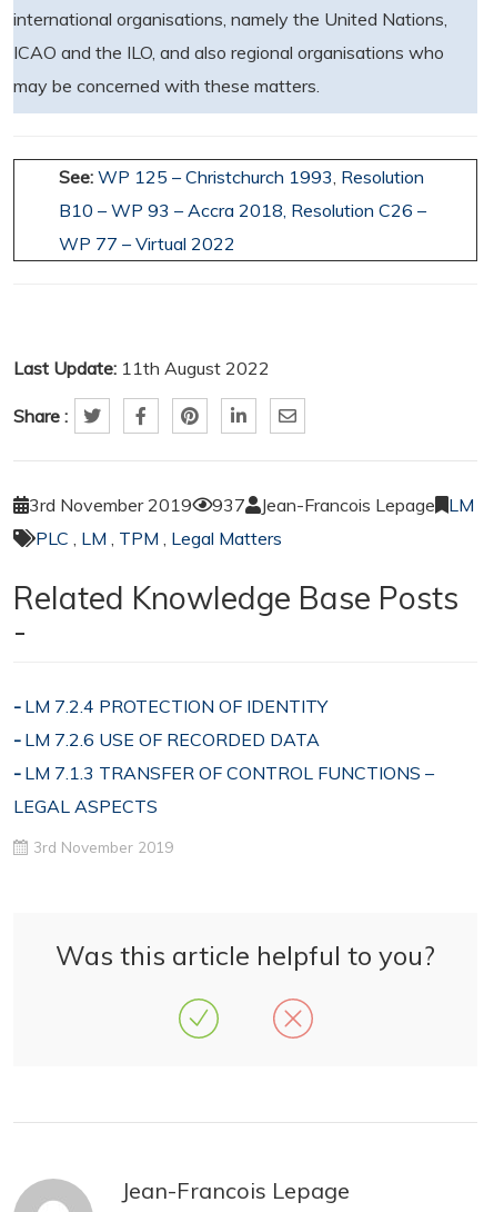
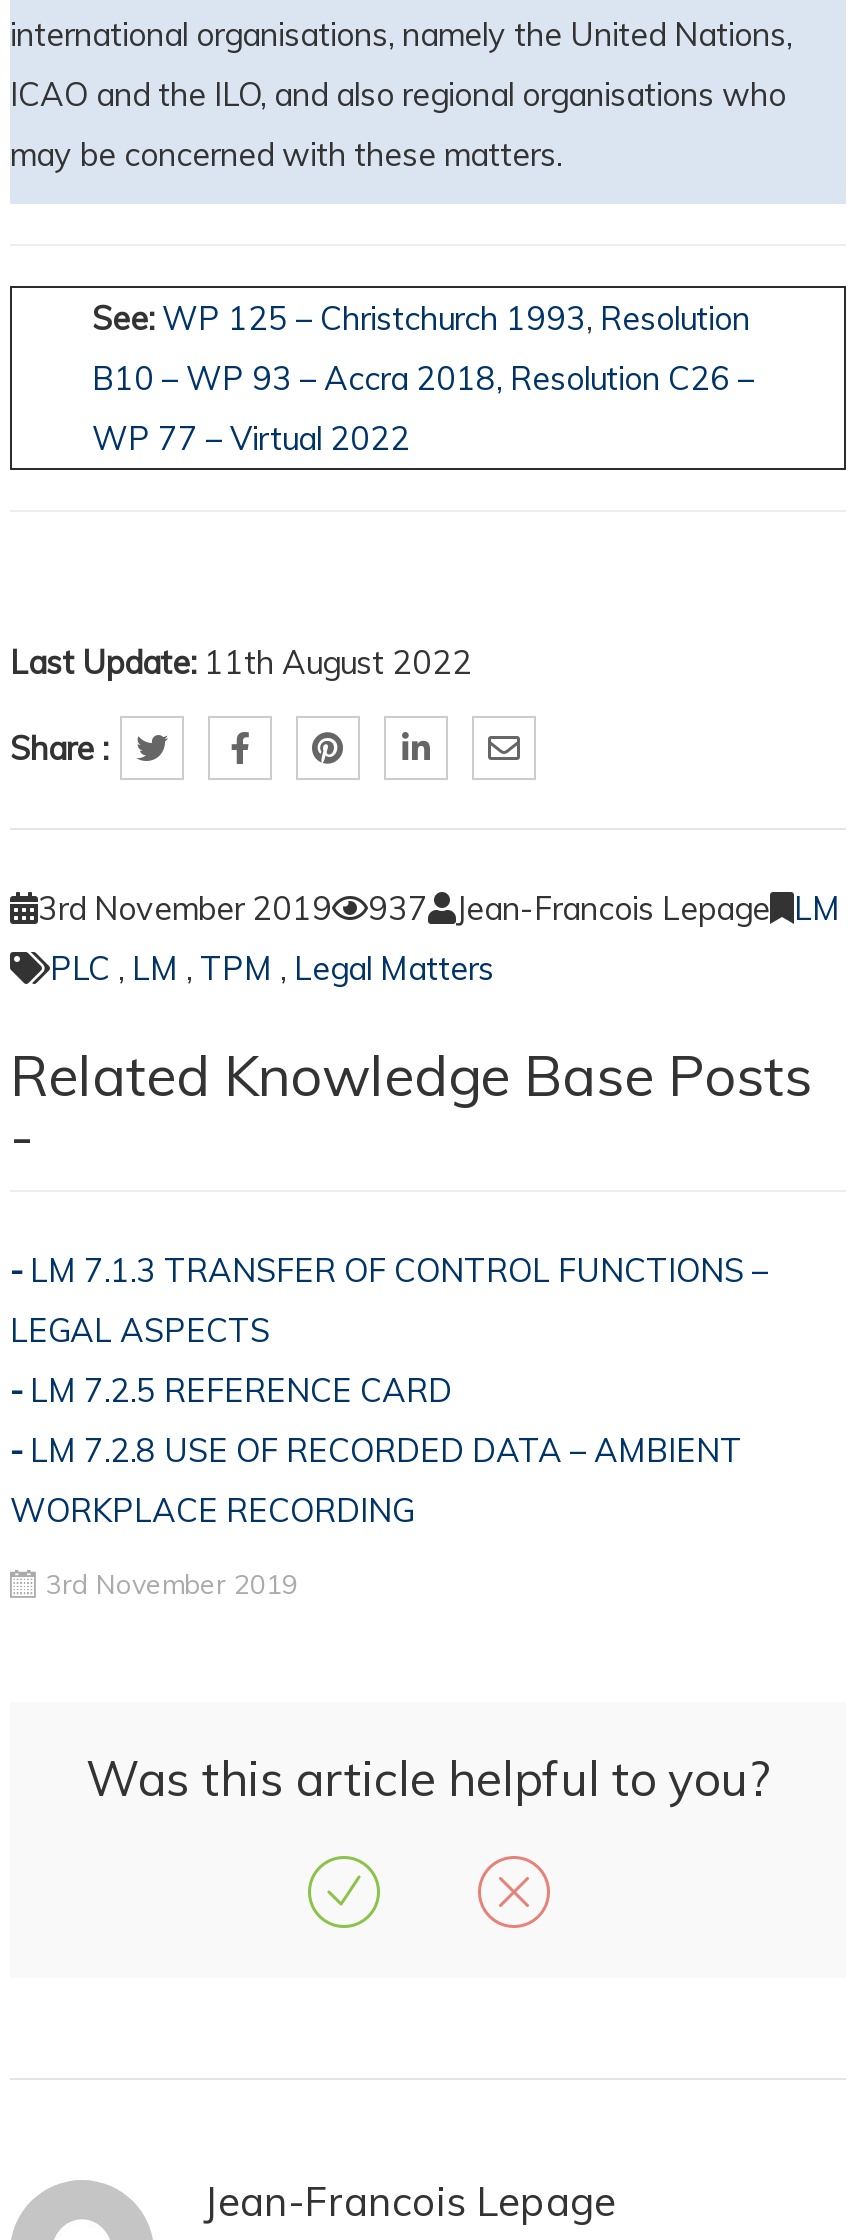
- LM 7.2.4 PROTECTION OF IDENTITY
- LM 7.2.6 USE OF RECORDED DATA

moved up: LM 7.1.3 TRANSFER OF CONTROL FUNCTIONS – | LEGAL ASPECTS

+ LM 7.2.5 REFERENCE CARD
+ LM 7.2.8 USE OF RECORDED DATA – AMBIENT
+ WORKPLACE RECORDING
